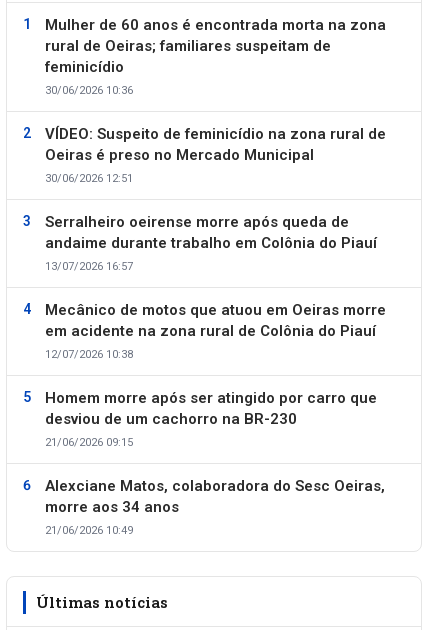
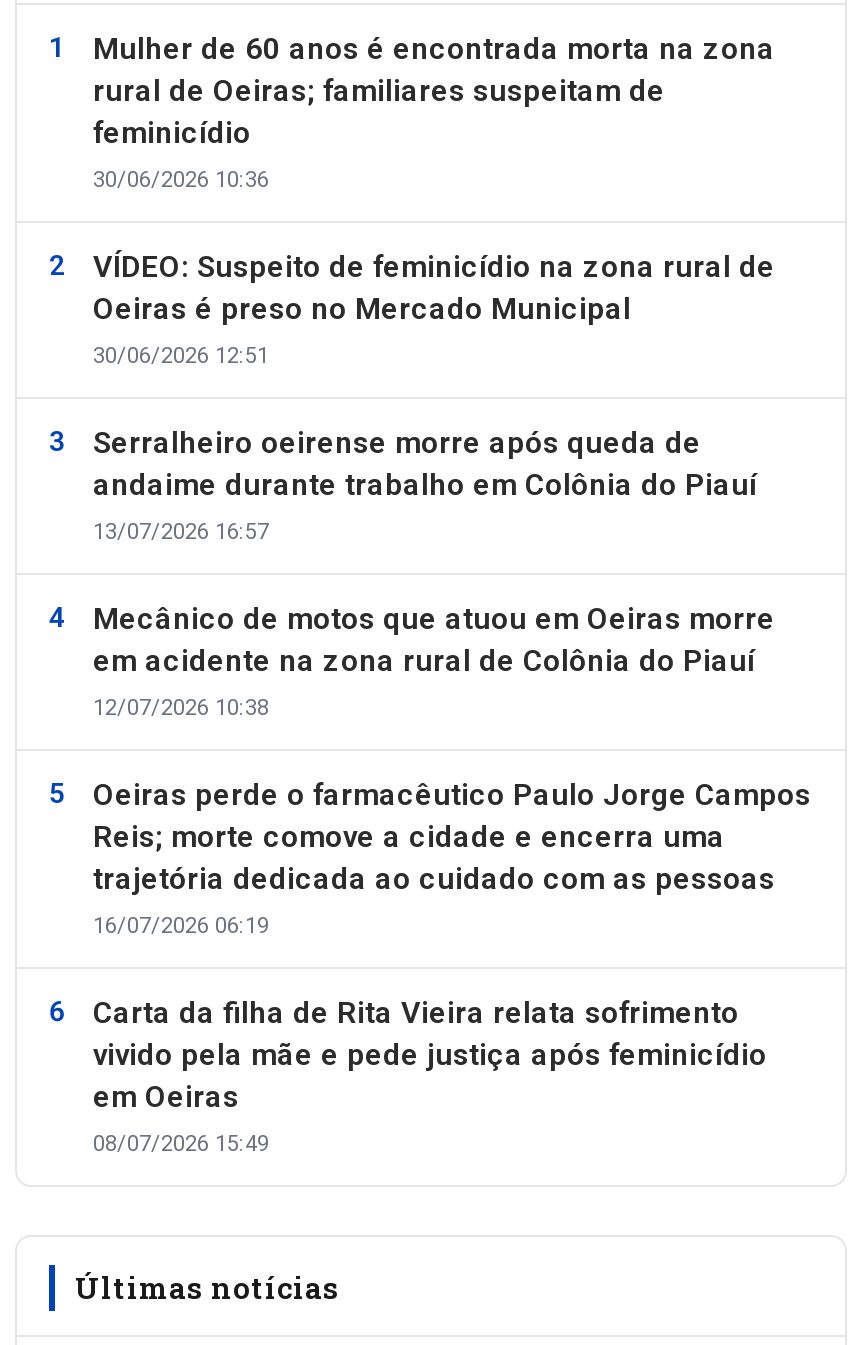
- Homem morre após ser atingido por carro que
- desviou de um cachorro na BR-230
- 21/06/2026 09:15
+ Oeiras perde o farmacêutico Paulo Jorge Campos
+ Reis; morte comove a cidade e encerra uma
+ trajetória dedicada ao cuidado com as pessoas
+ 16/07/2026 06:19

- Alexciane Matos, colaboradora do Sesc Oeiras,
- morre aos 34 anos
- 21/06/2026 10:49
+ Carta da filha de Rita Vieira relata sofrimento
+ vivido pela mãe e pede justiça após feminicídio
+ em Oeiras
+ 08/07/2026 15:49
